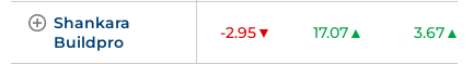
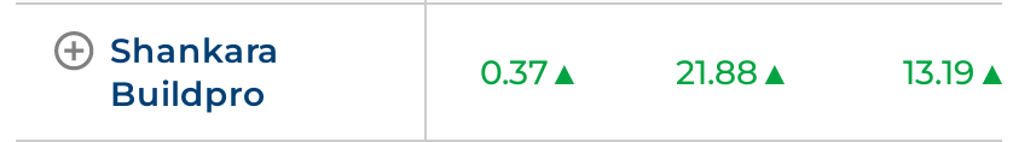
- -2.95
+ 0.37

- 17.07
+ 21.88

- 3.67
+ 13.19
